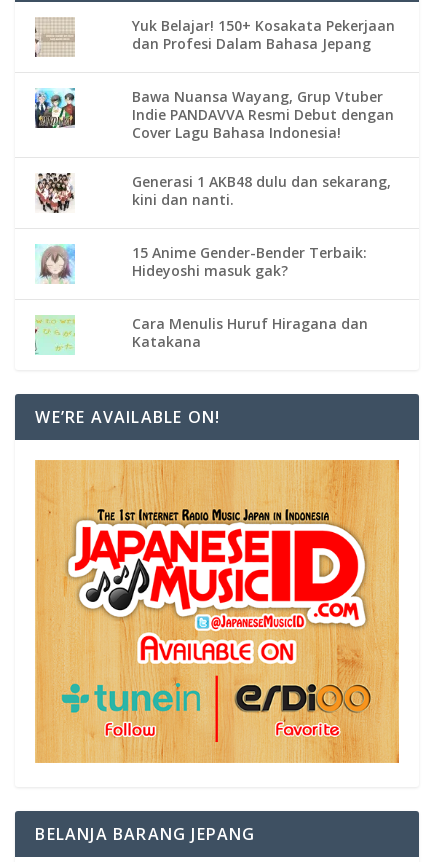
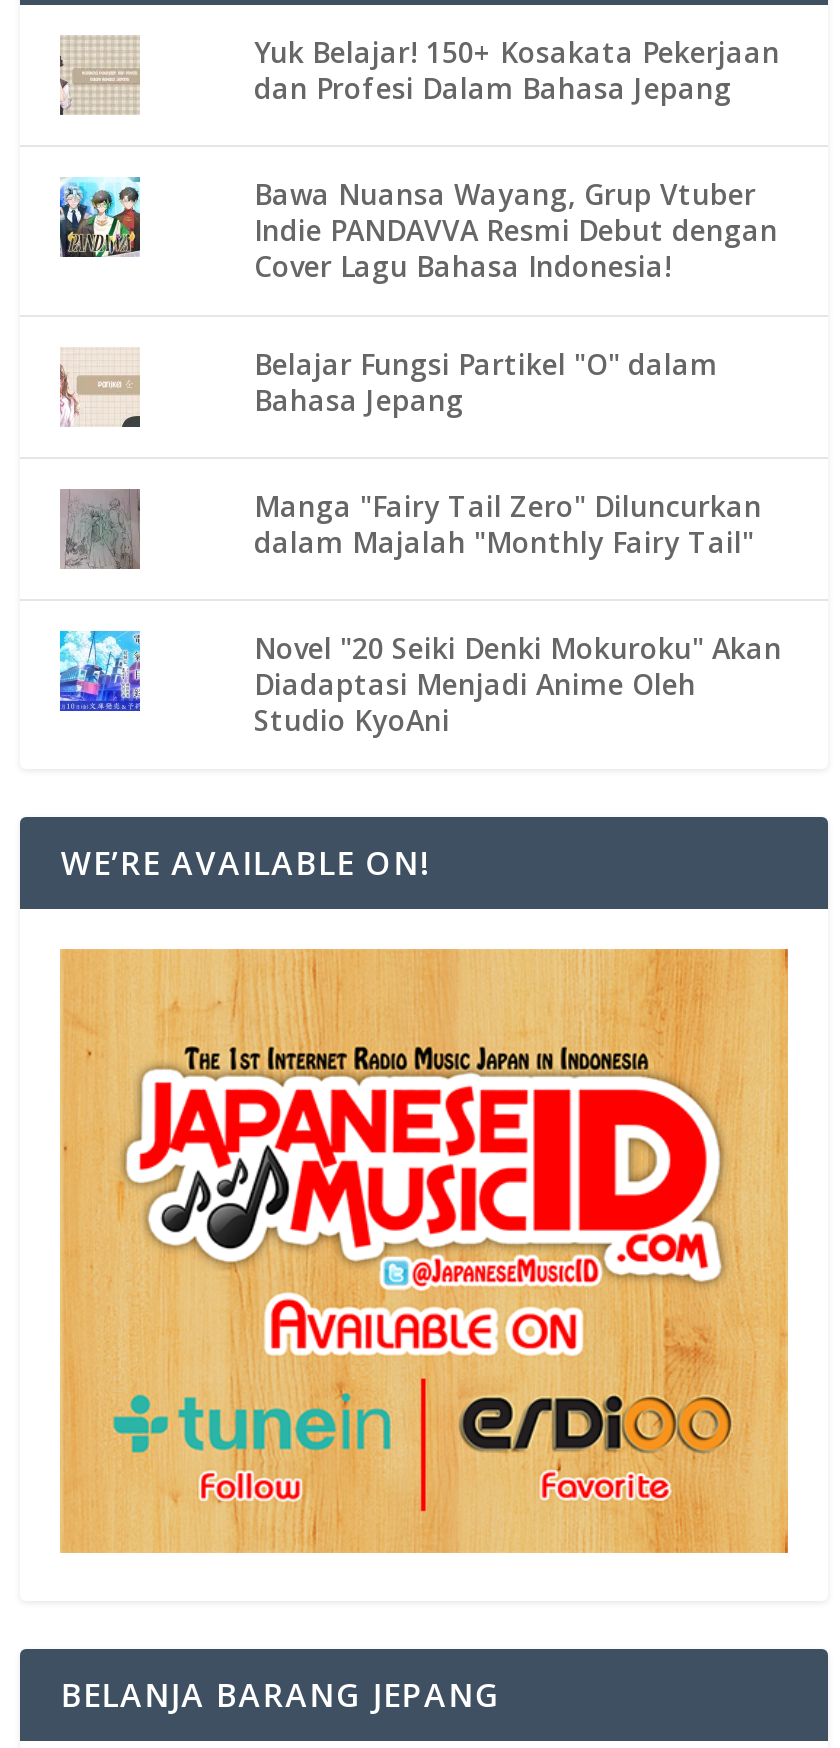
- [image]
+ [image]

- Generasi 1 AKB48 dulu dan sekarang,
- kini dan nanti.
+ Belajar Fungsi Partikel "O" dalam
+ Bahasa Jepang

- [image]
+ [image]

- 15 Anime Gender-Bender Terbaik:
- Hideyoshi masuk gak?
+ Manga "Fairy Tail Zero" Diluncurkan
+ dalam Majalah "Monthly Fairy Tail"

- [image]
+ [image]

- Cara Menulis Huruf Hiragana dan
- Katakana
+ Novel "20 Seiki Denki Mokuroku" Akan
+ Diadaptasi Menjadi Anime Oleh
+ Studio KyoAni
